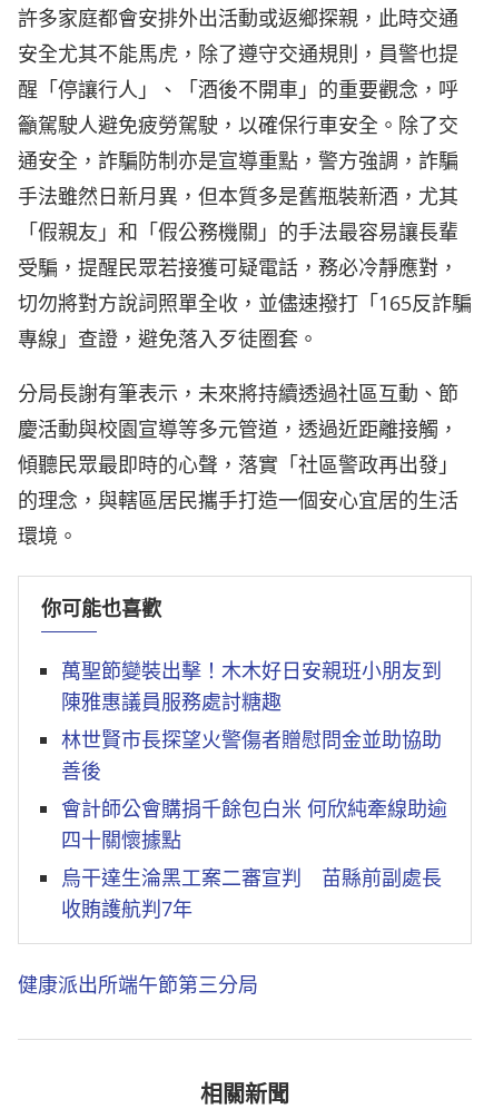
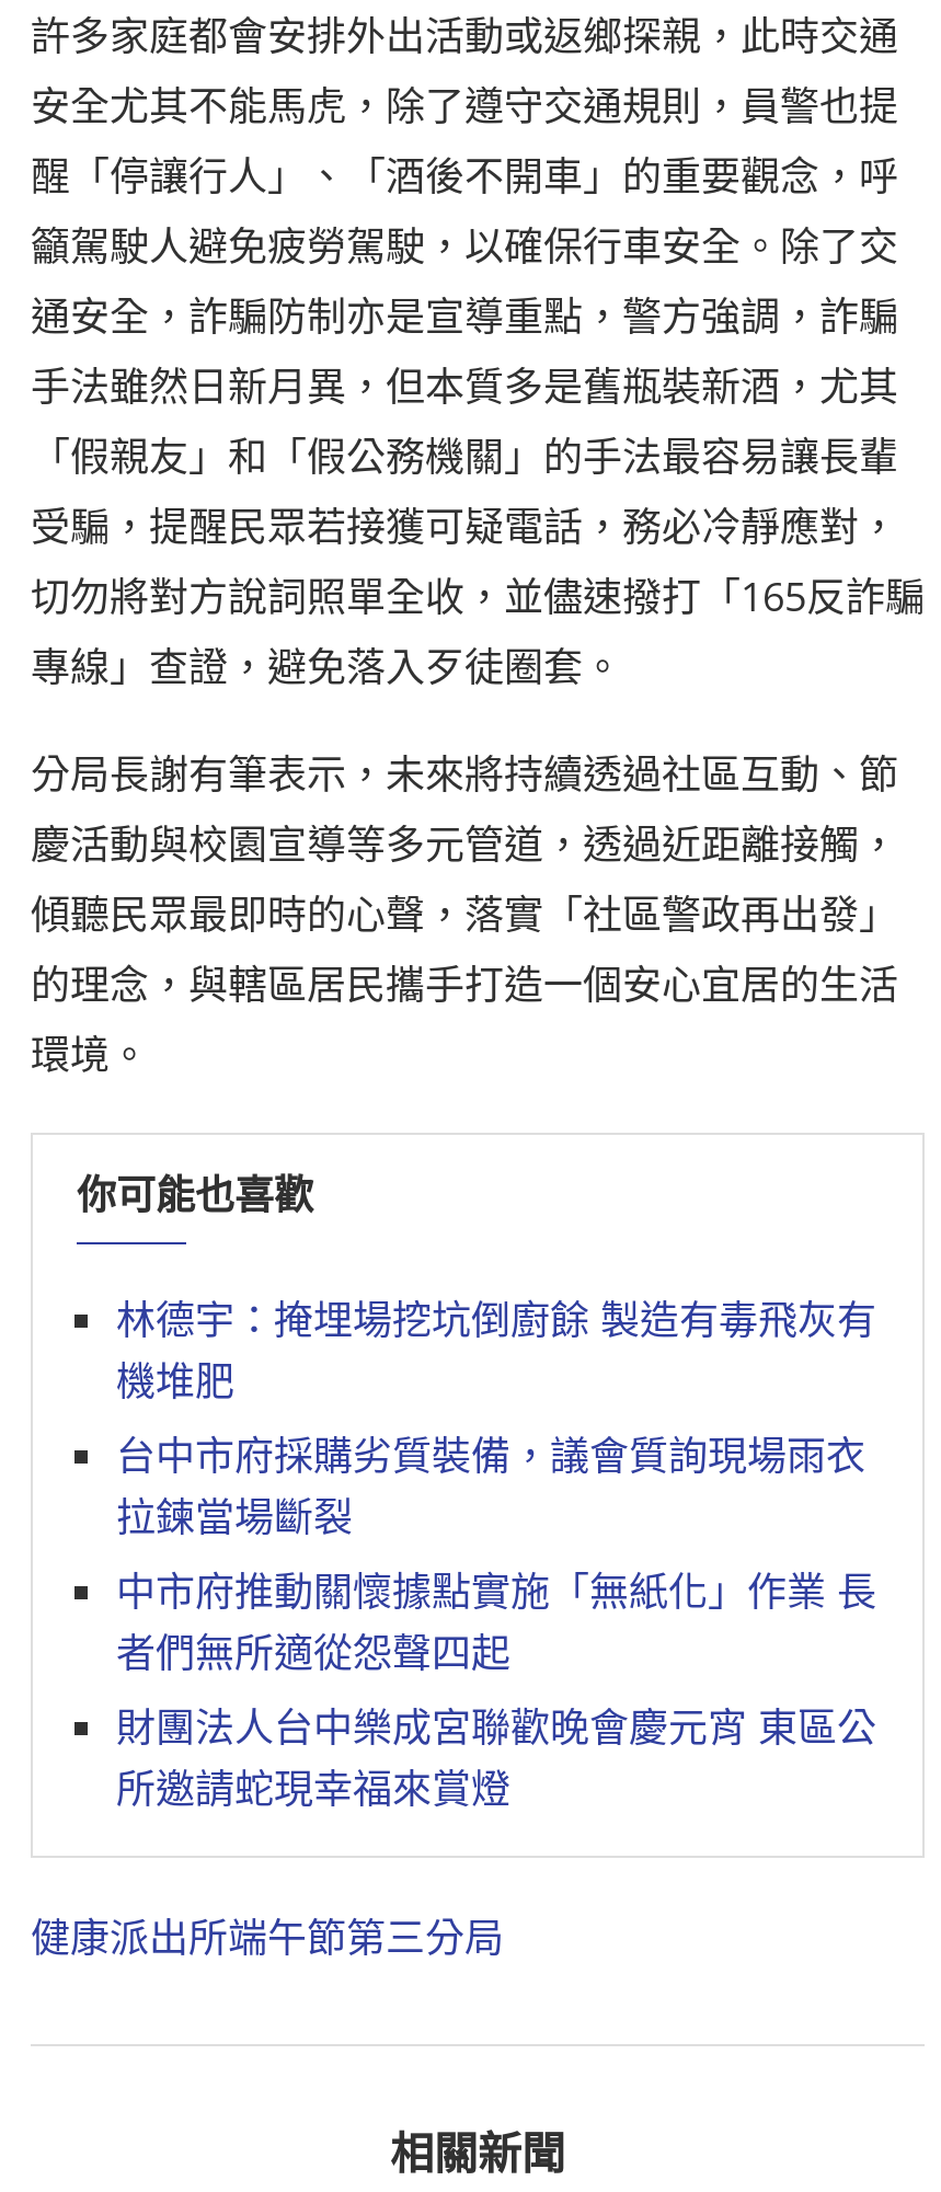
- 萬聖節變裝出擊！木木好日安親班小朋友到
- 陳雅惠議員服務處討糖趣
- 林世賢市長探望火警傷者贈慰問金並助協助
- 善後
- 會計師公會購捐千餘包白米 何欣純牽線助逾
- 四十關懷據點
- 烏干達生淪黑工案二審宣判 苗縣前副處長
- 收賄護航判7年
+ 林德宇：掩埋場挖坑倒廚餘 製造有毒飛灰有
+ 機堆肥
+ 台中市府採購劣質裝備，議會質詢現場雨衣
+ 拉鍊當場斷裂
+ 中市府推動關懷據點實施「無紙化」作業 長
+ 者們無所適從怨聲四起
+ 財團法人台中樂成宮聯歡晚會慶元宵 東區公
+ 所邀請蛇現幸福來賞燈
